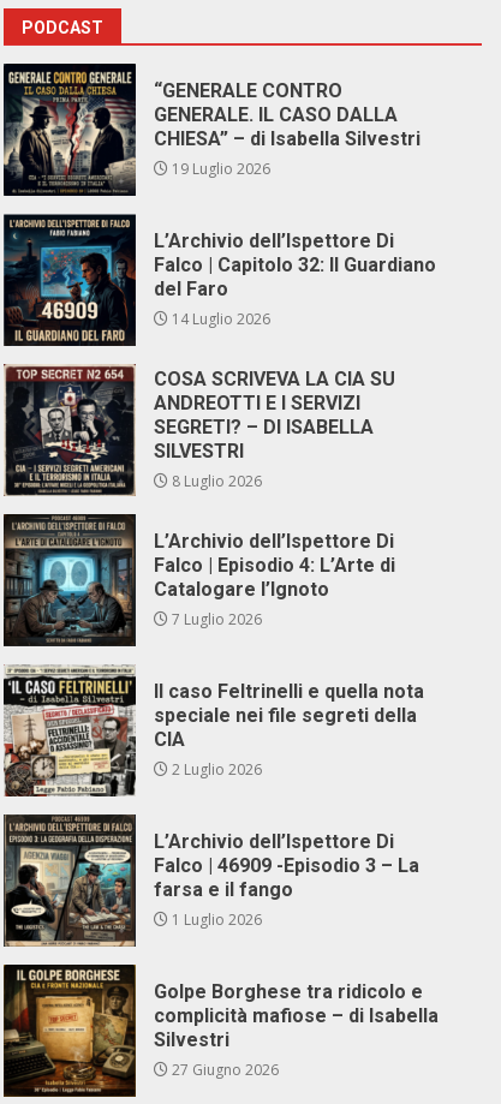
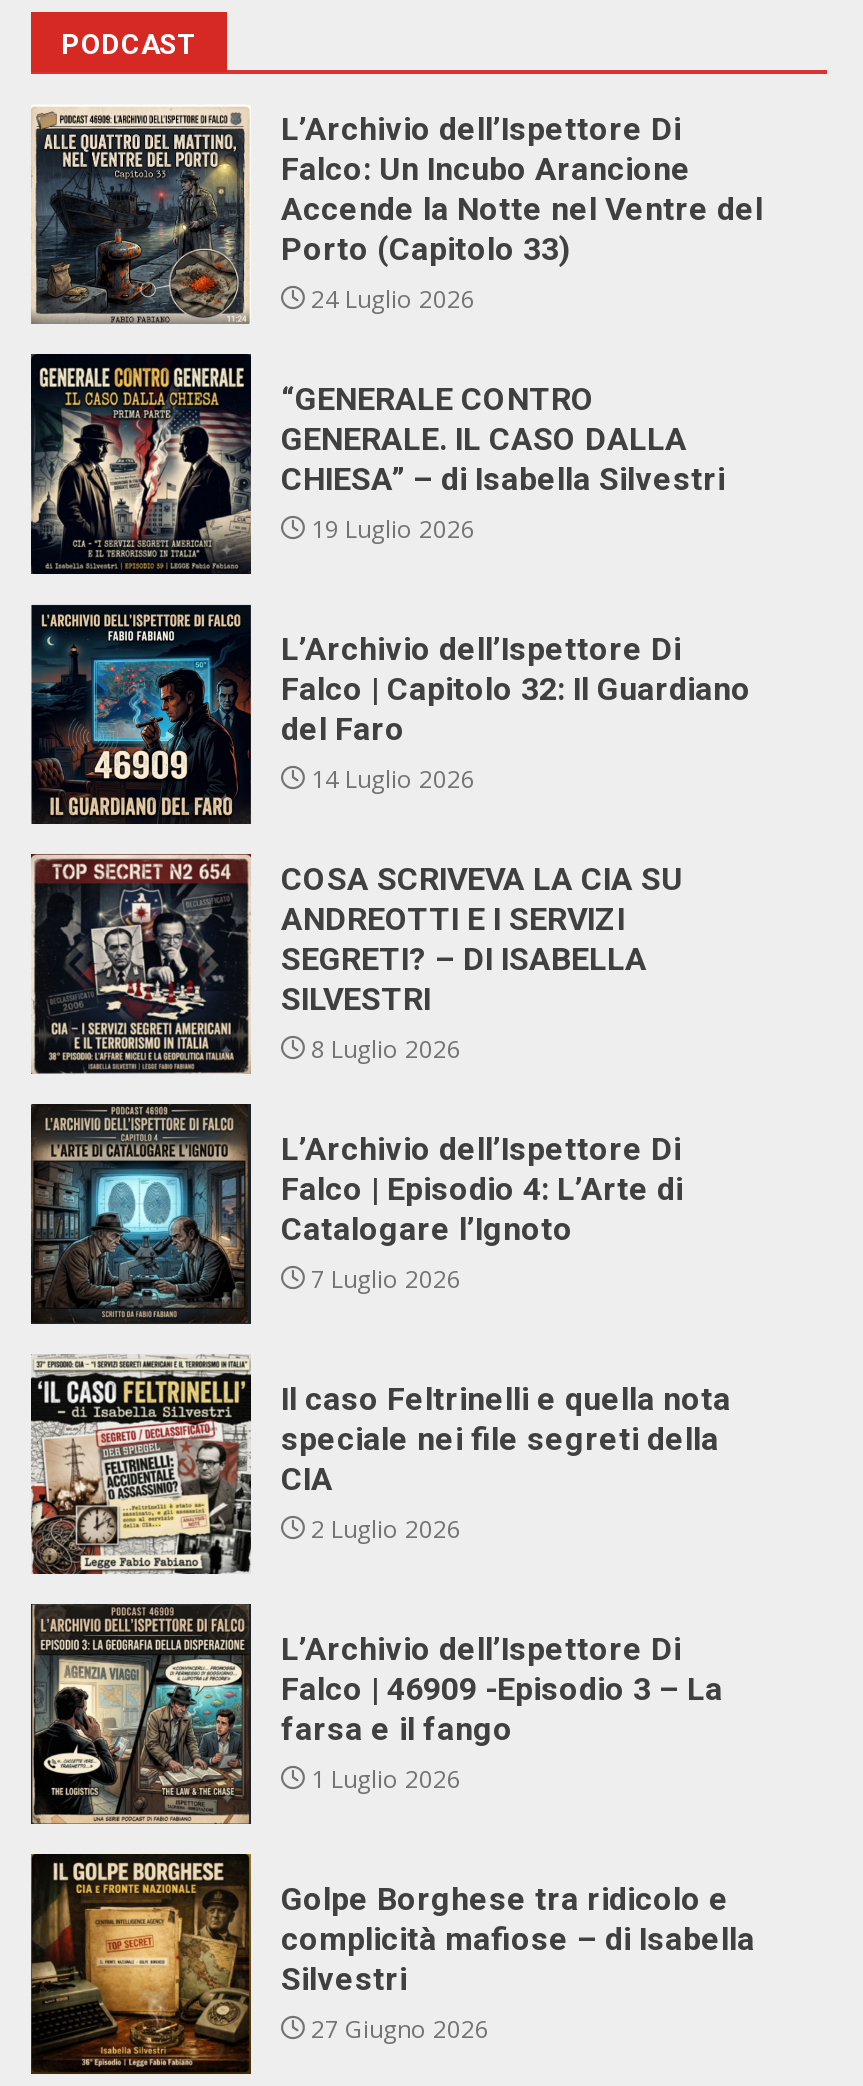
+ [image]
+ L’Archivio dell’Ispettore Di
+ Falco: Un Incubo Arancione
+ Accende la Notte nel Ventre del
+ Porto (Capitolo 33)
+ 24 Luglio 2026
